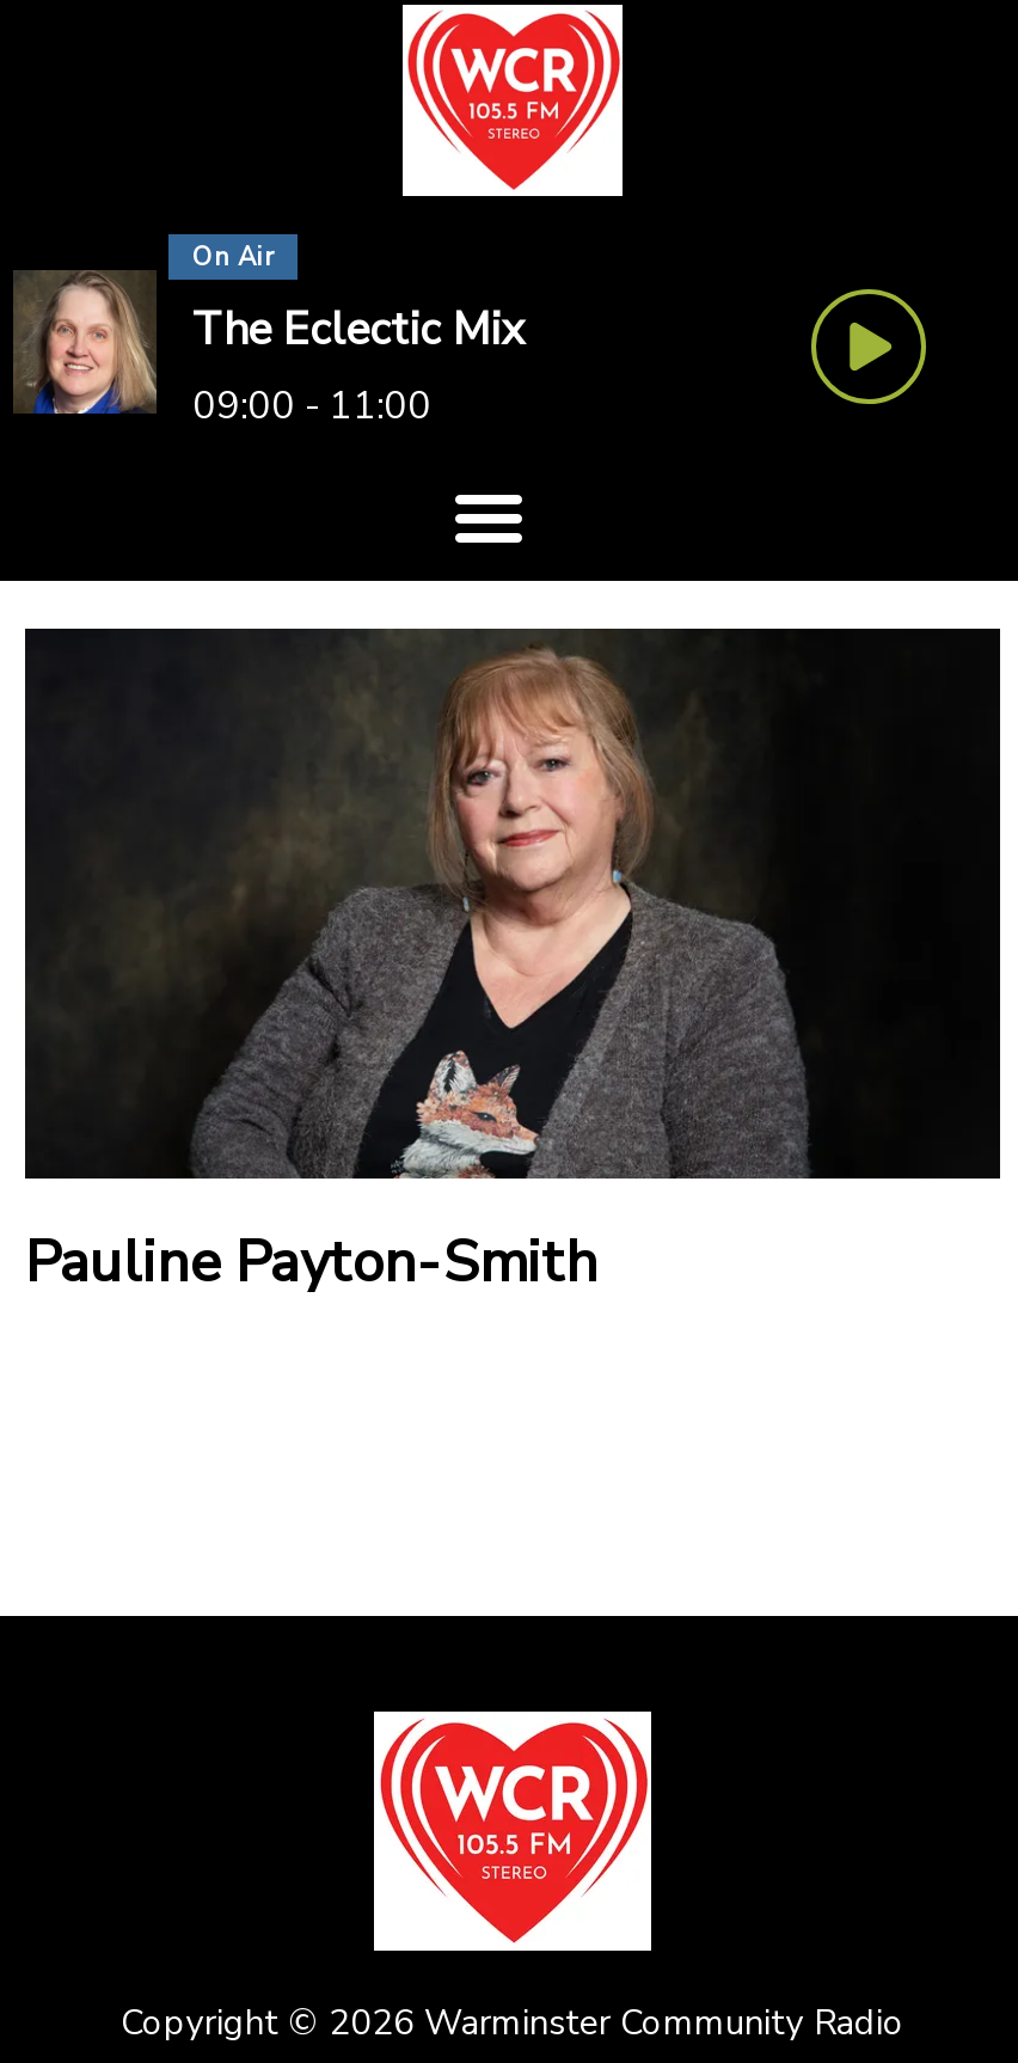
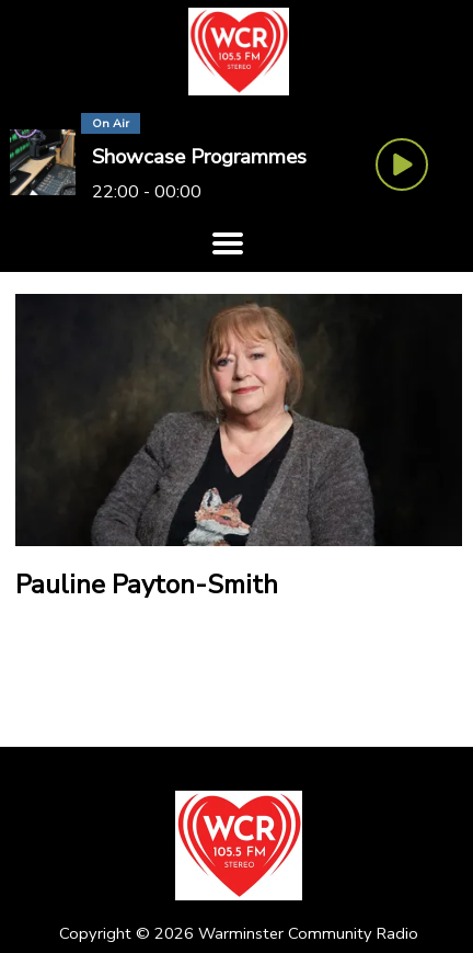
- [image]
- The Eclectic Mix
- 09:00 - 11:00
+ [image]
+ Showcase Programmes
+ 22:00 - 00:00
